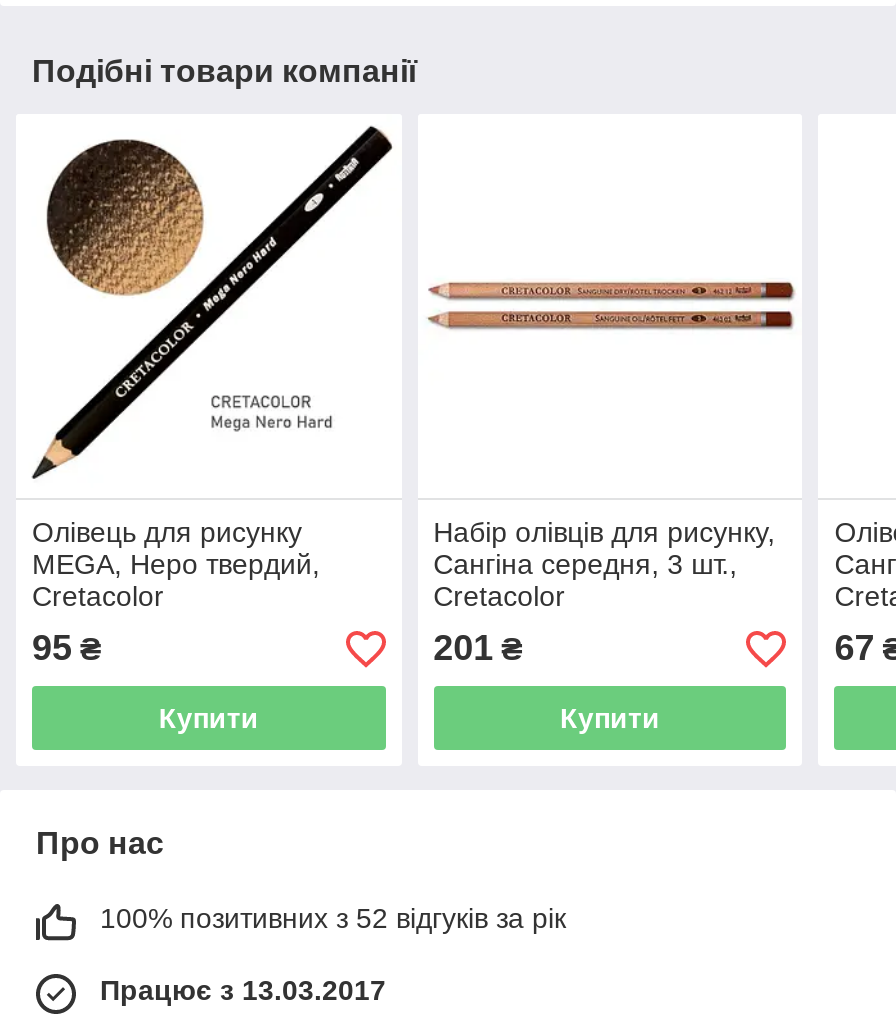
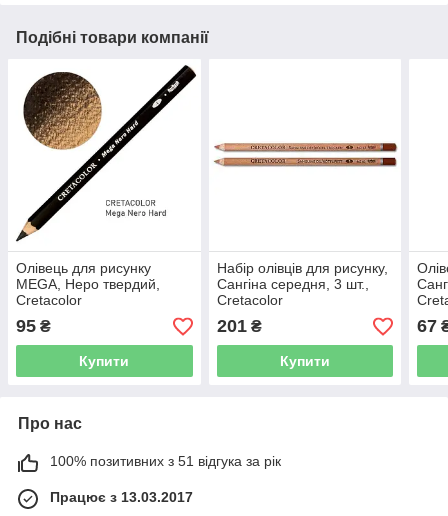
- 100% позитивних з 52 відгуків за рік
+ 100% позитивних з 51 відгука за рік
